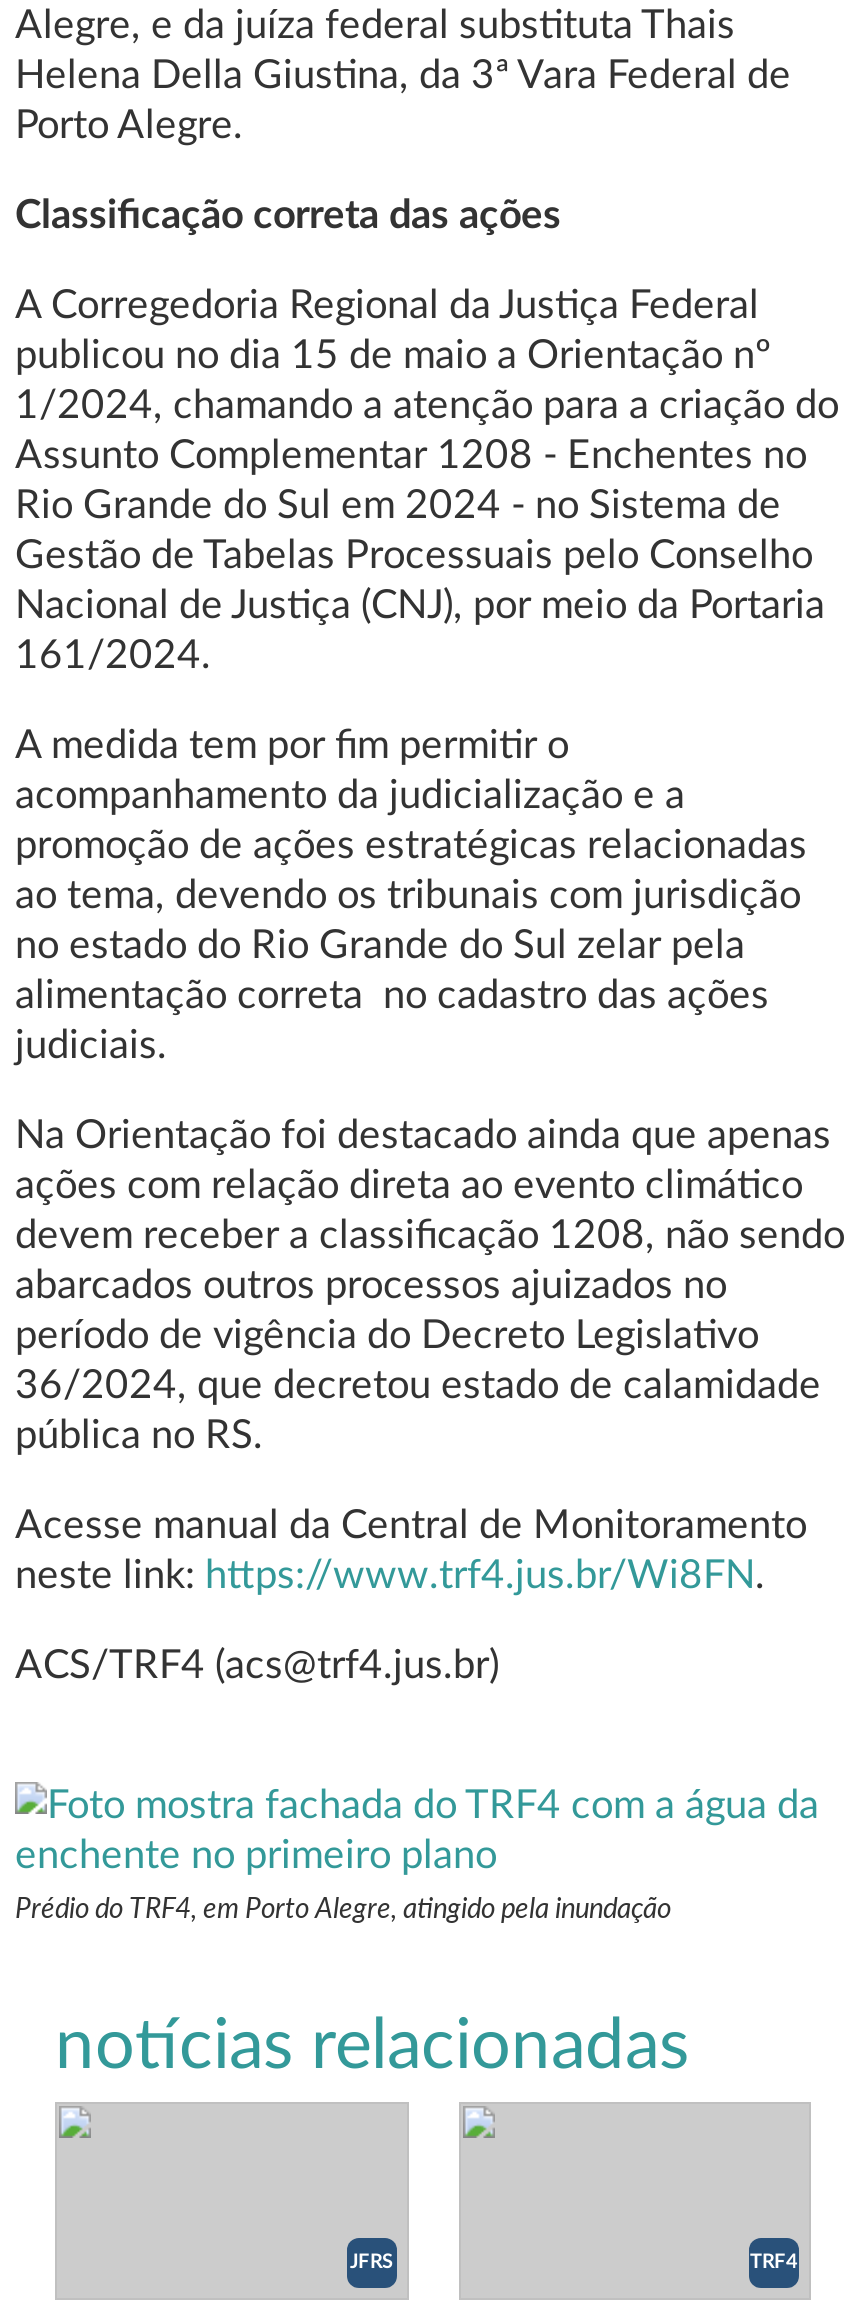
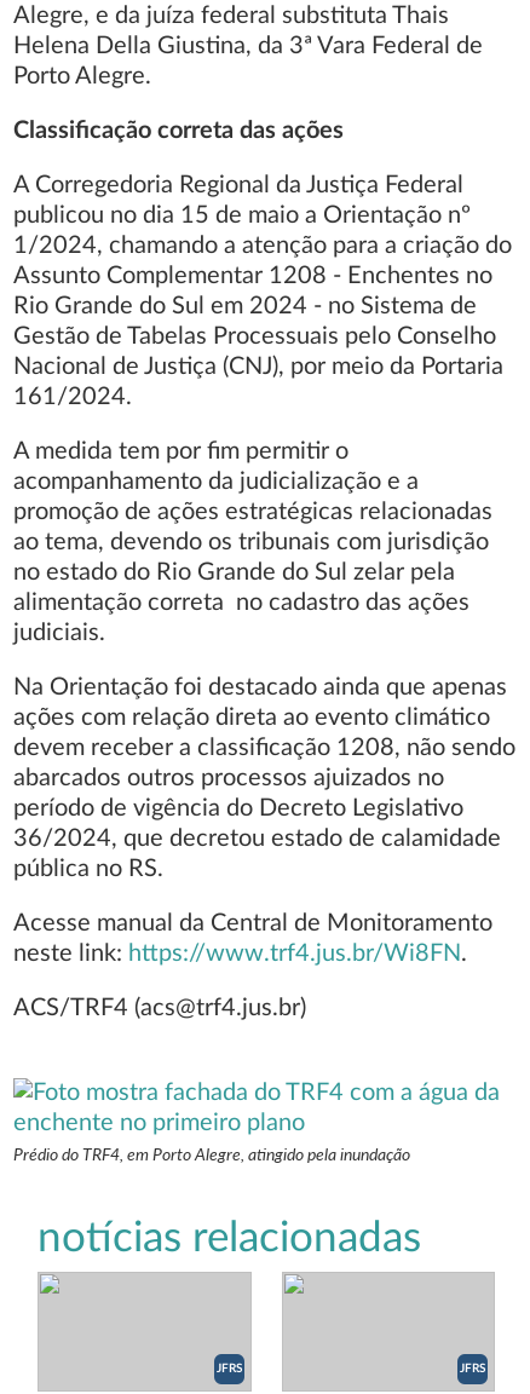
- TRF4
+ JFRS
